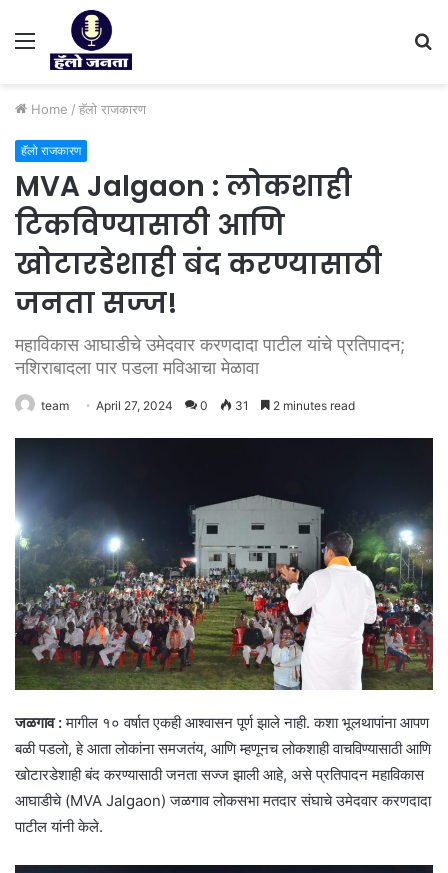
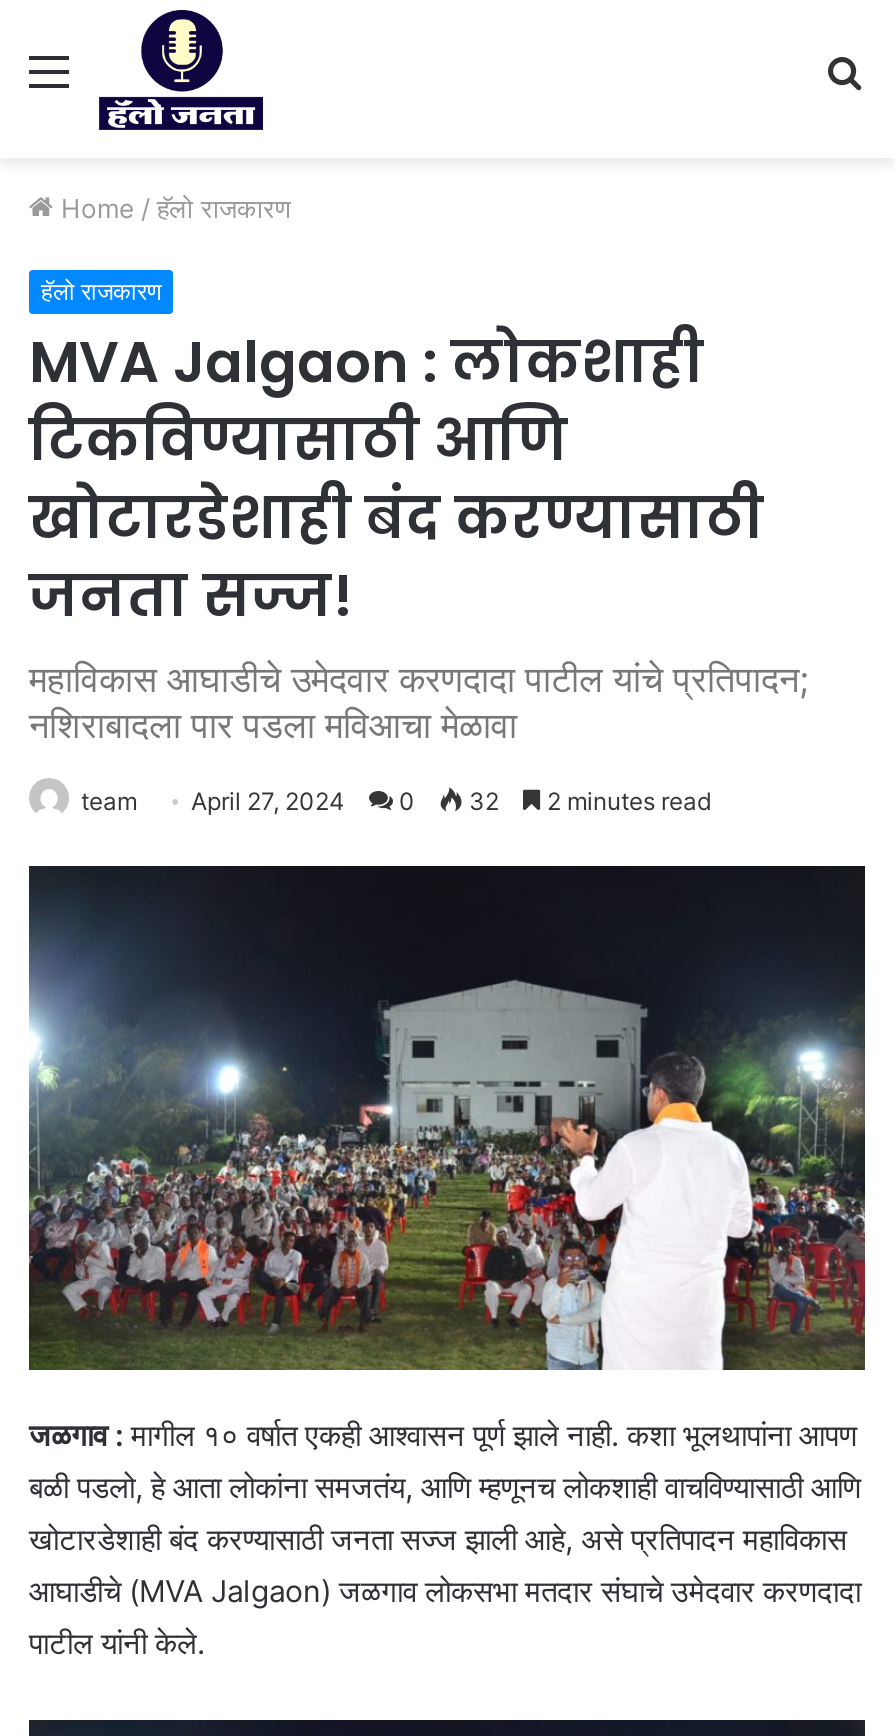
- team April 27, 2024 0 31 2 minutes read
+ team April 27, 2024 0 32 2 minutes read
